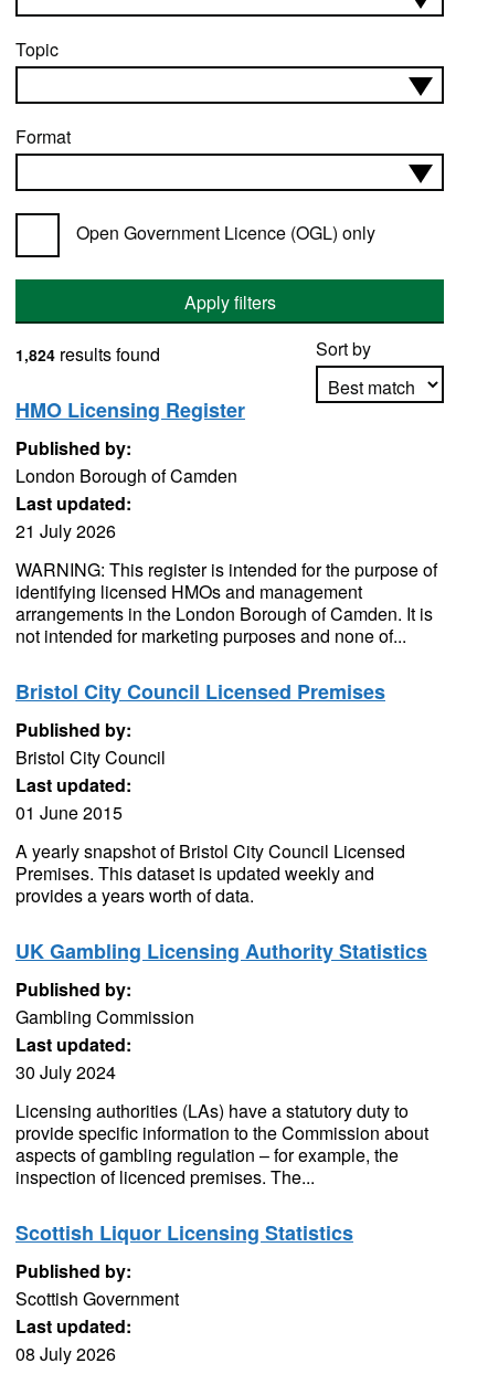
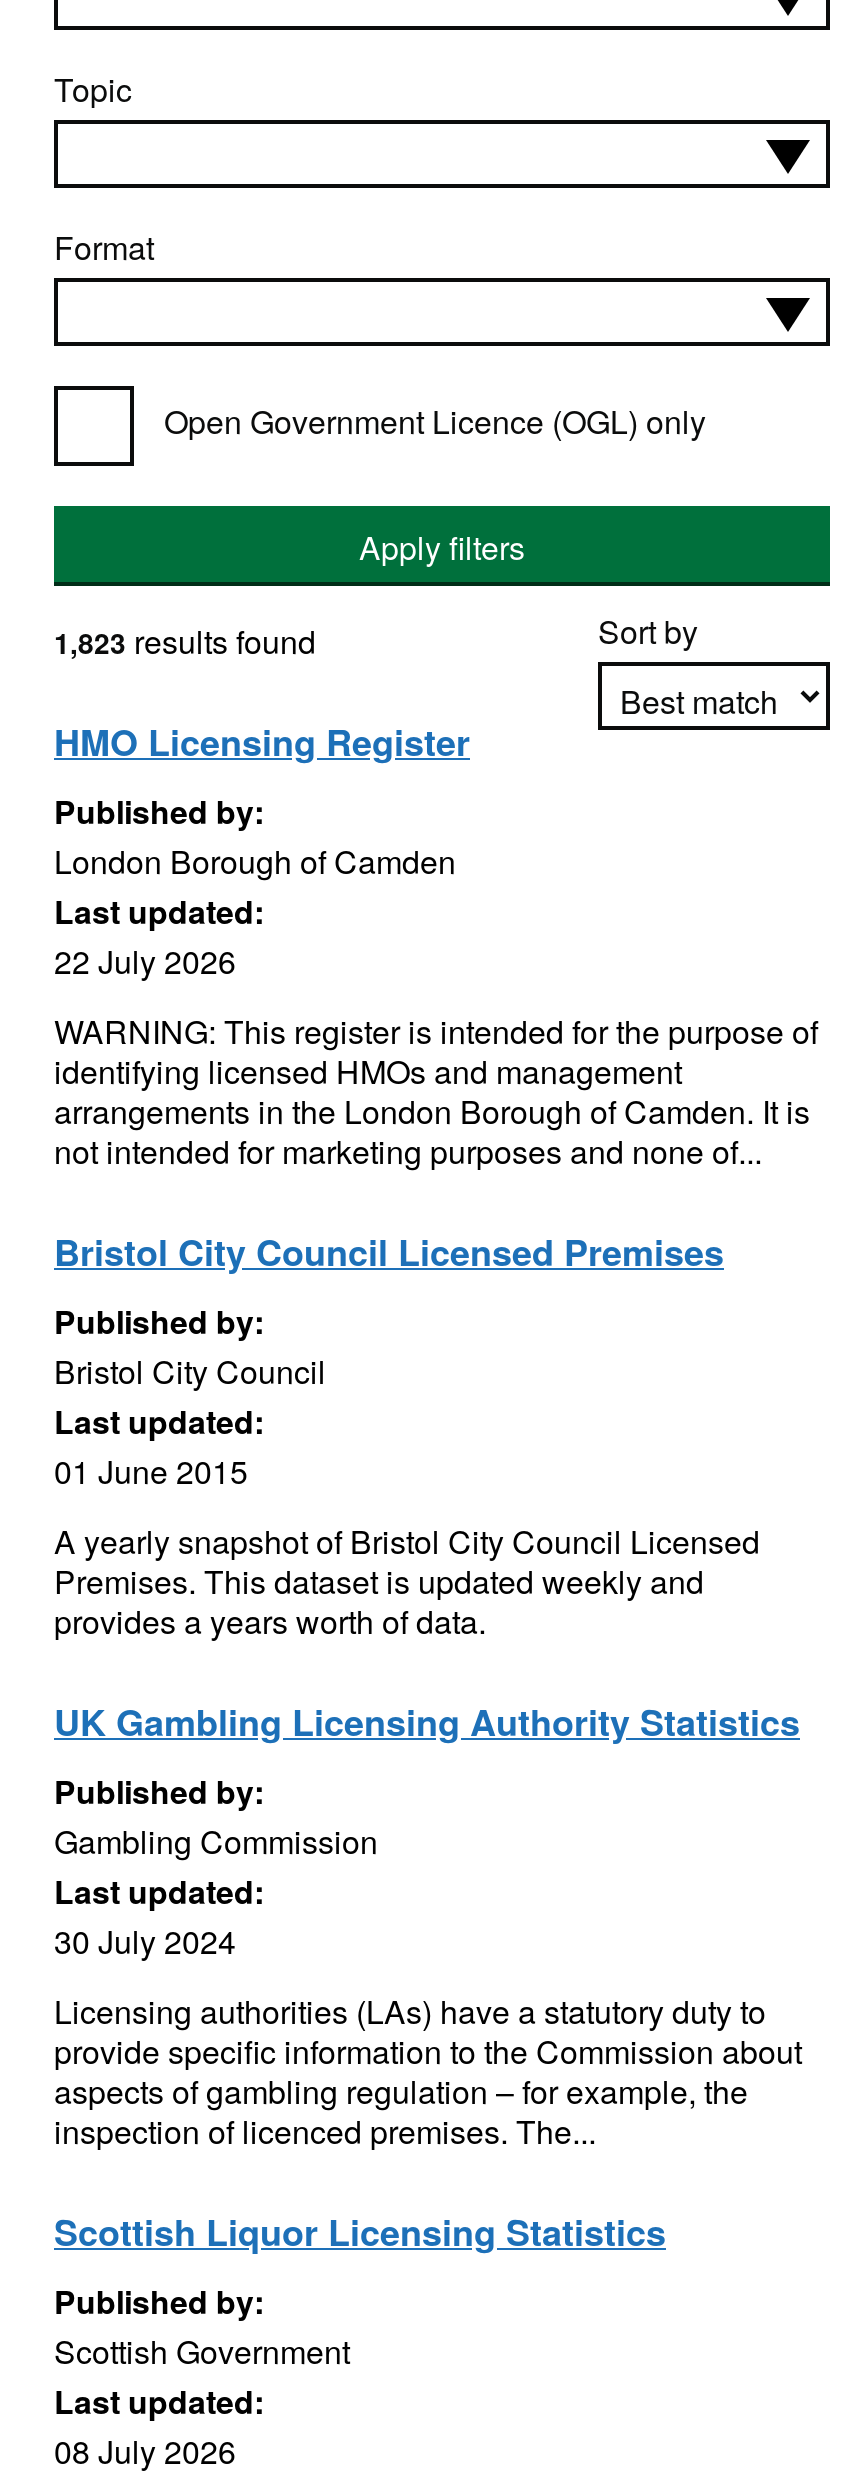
- 1,824 results found
+ 1,823 results found

- 21 July 2026
+ 22 July 2026
